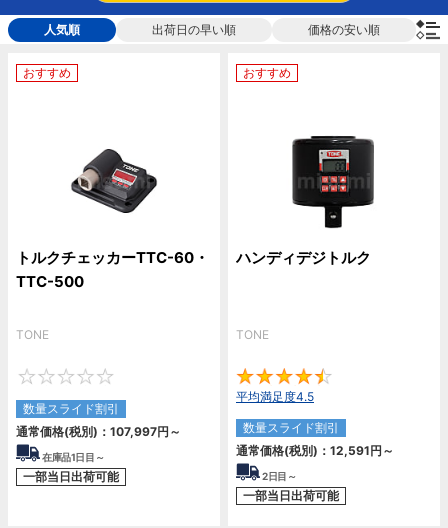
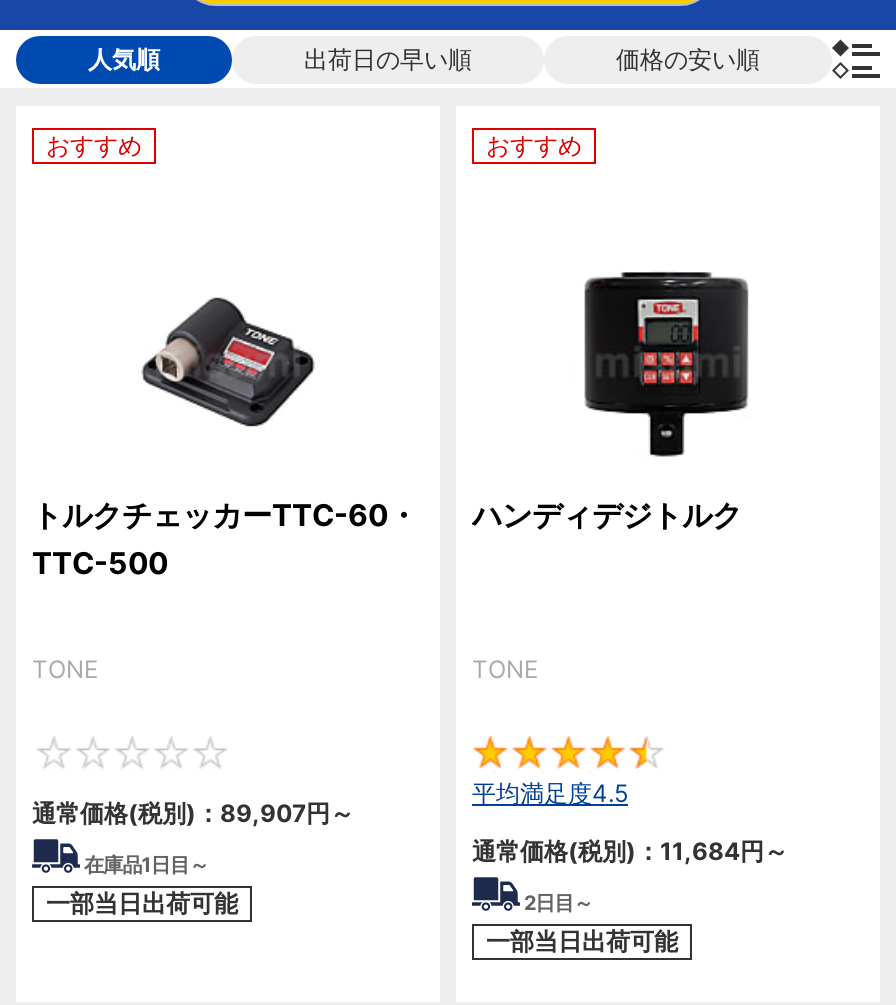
- 数量スライド割引
- 通常価格(税別)：107,997円～
+ 通常価格(税別)：89,907円～

- 数量スライド割引
- 通常価格(税別)：12,591円～
+ 通常価格(税別)：11,684円～
